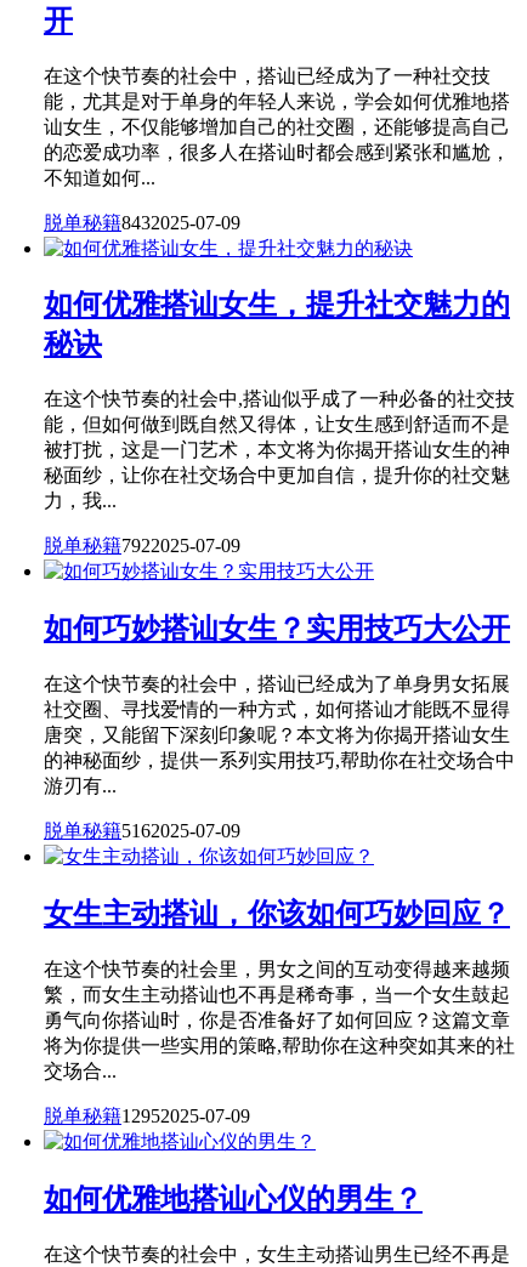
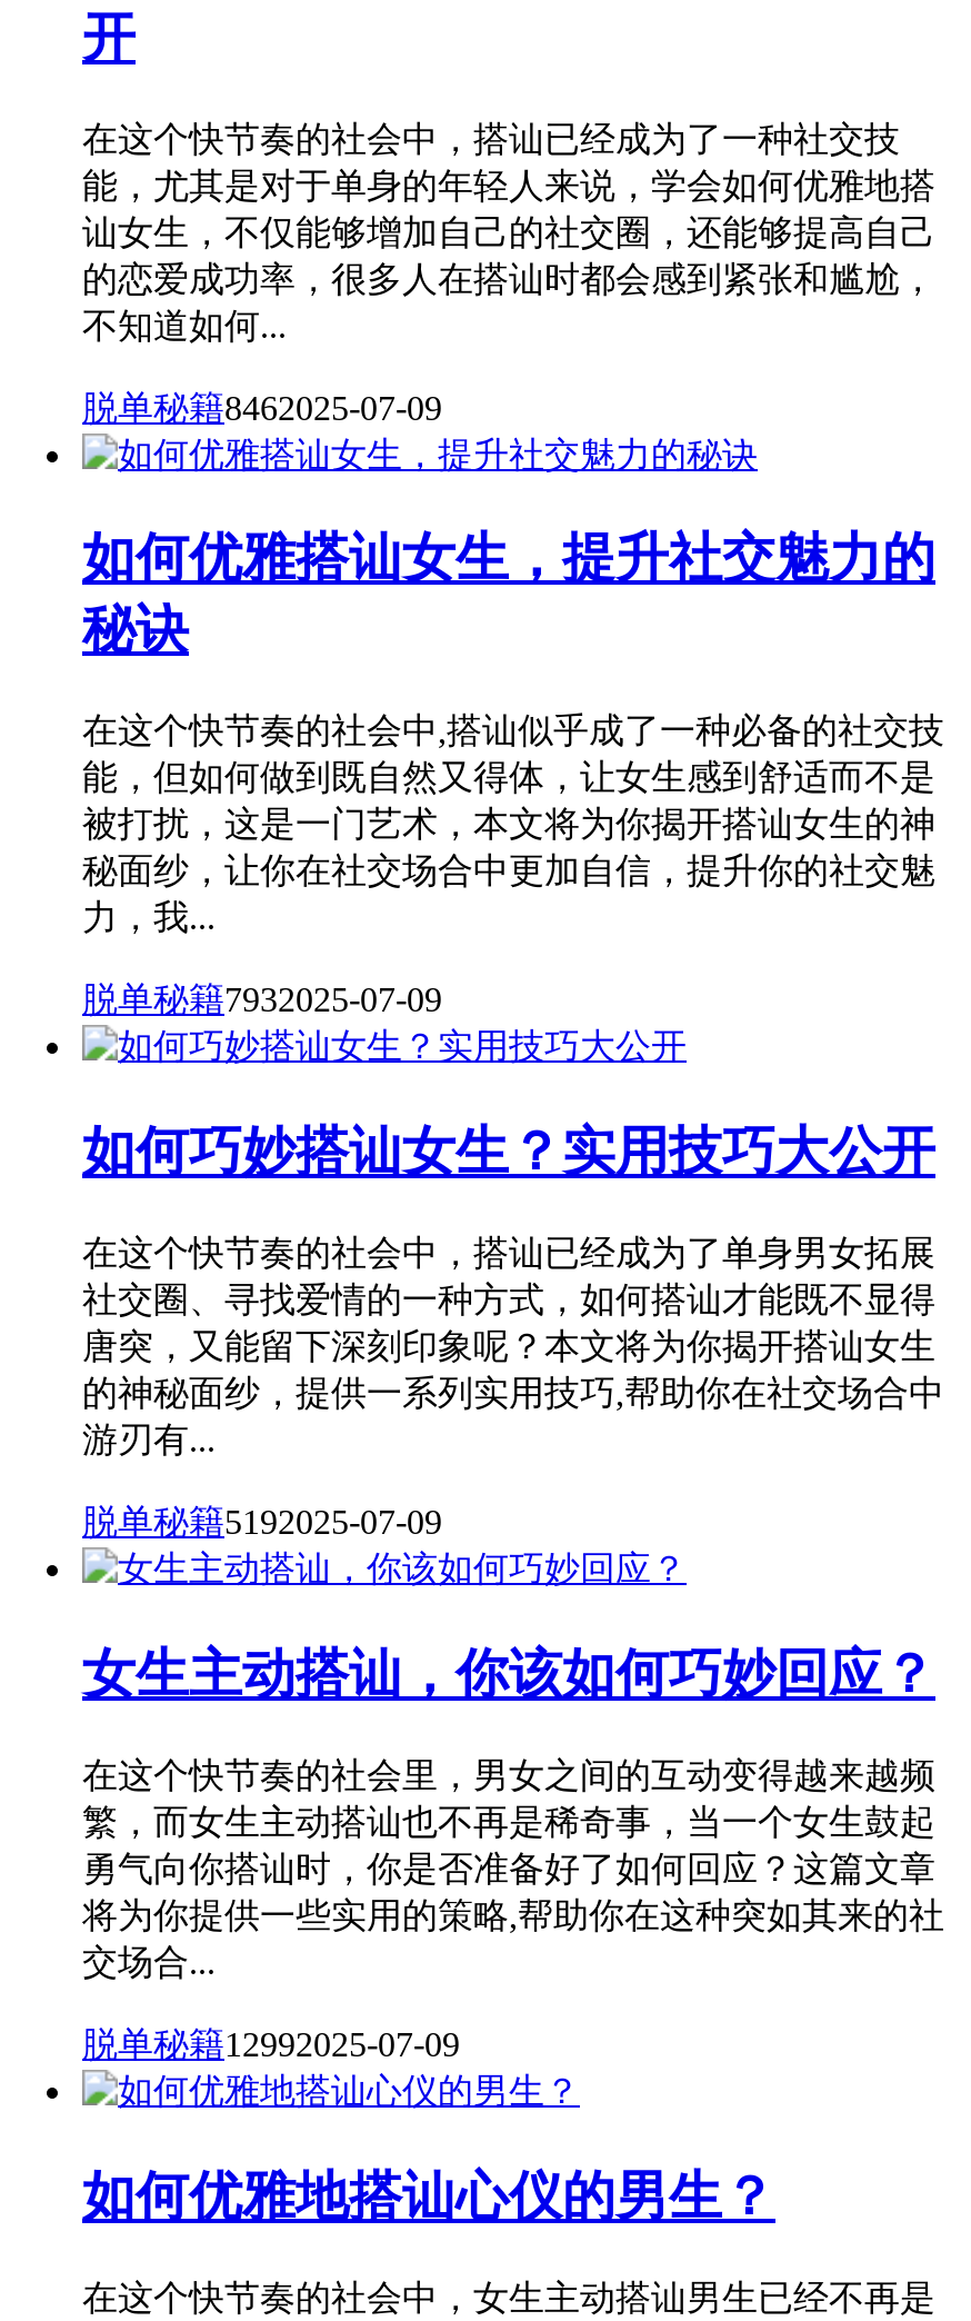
- 脱单秘籍8432025-07-09
+ 脱单秘籍8462025-07-09

- 脱单秘籍7922025-07-09
+ 脱单秘籍7932025-07-09

- 脱单秘籍5162025-07-09
+ 脱单秘籍5192025-07-09

- 脱单秘籍12952025-07-09
+ 脱单秘籍12992025-07-09
